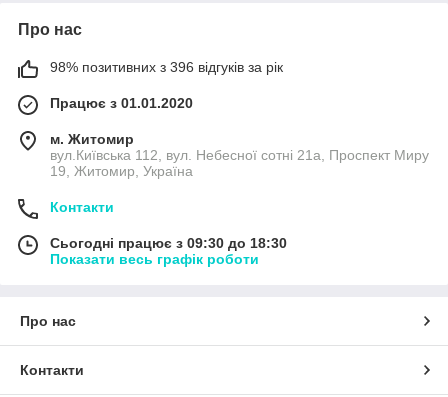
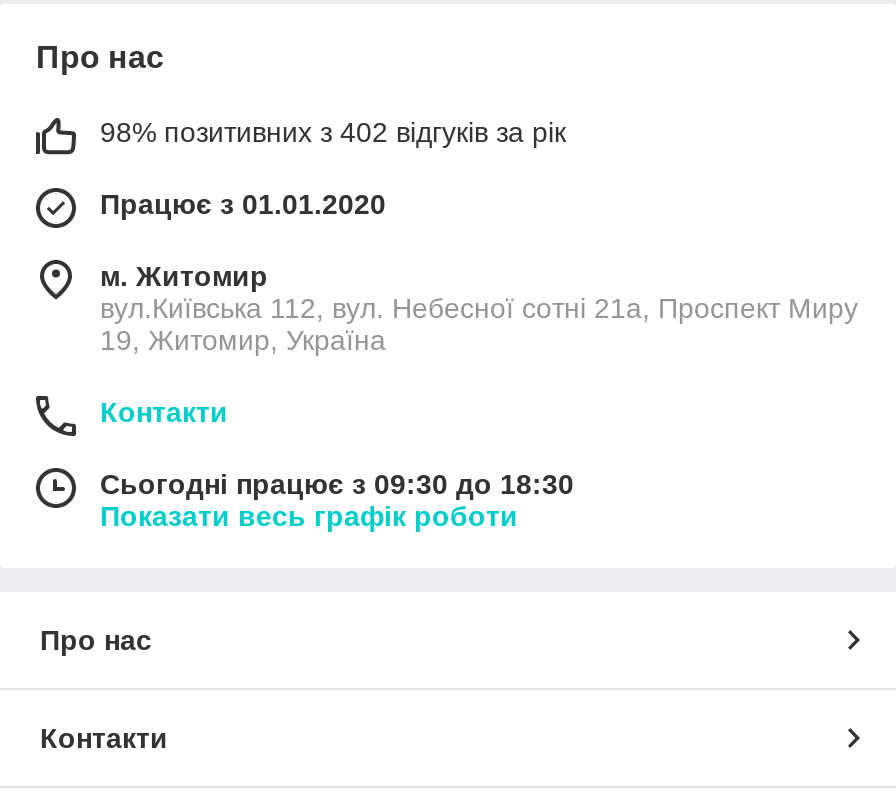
- 98% позитивних з 396 відгуків за рік
+ 98% позитивних з 402 відгуків за рік
